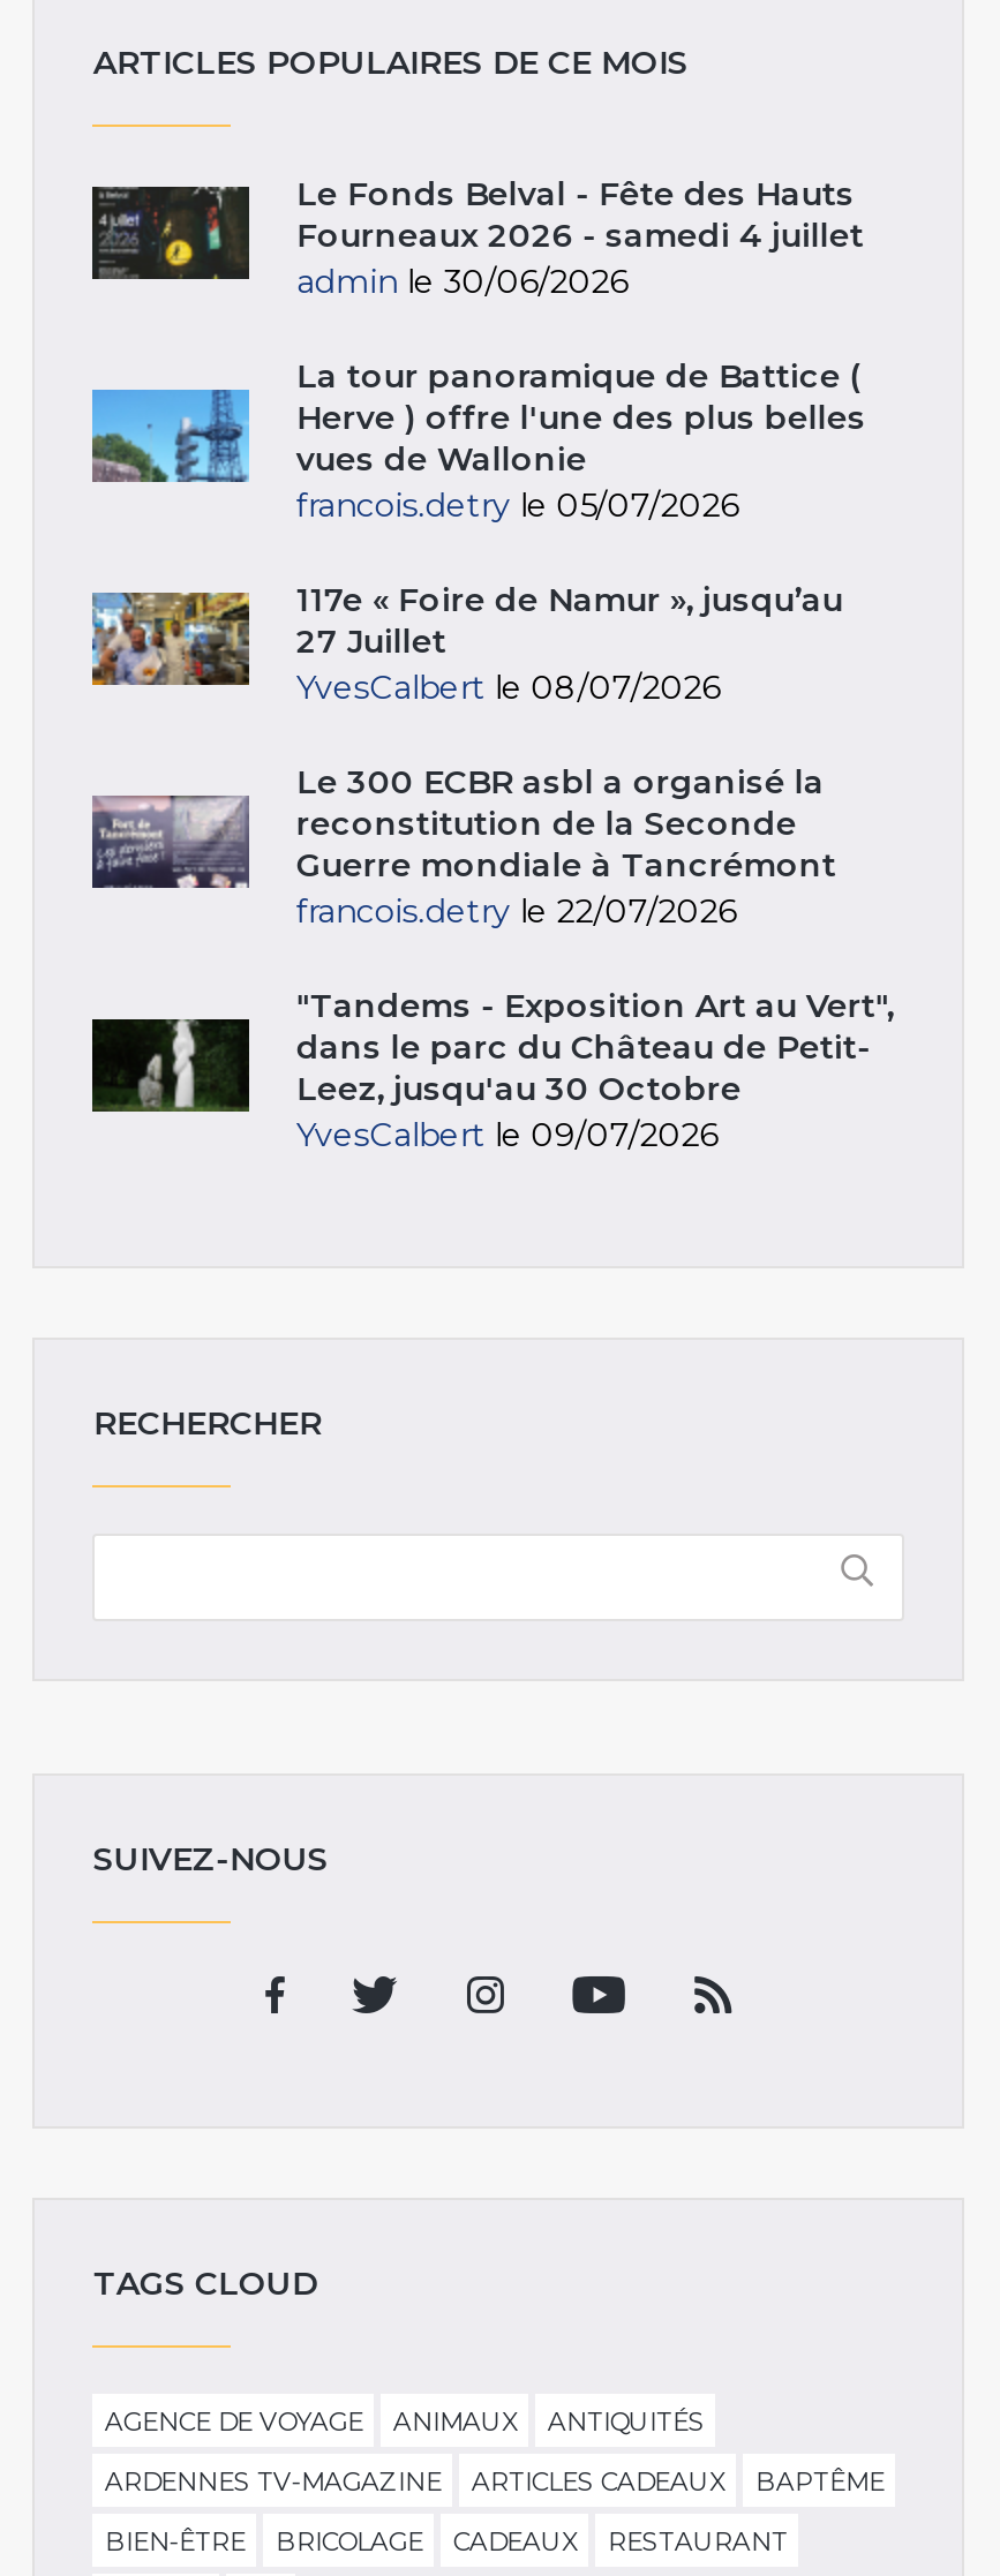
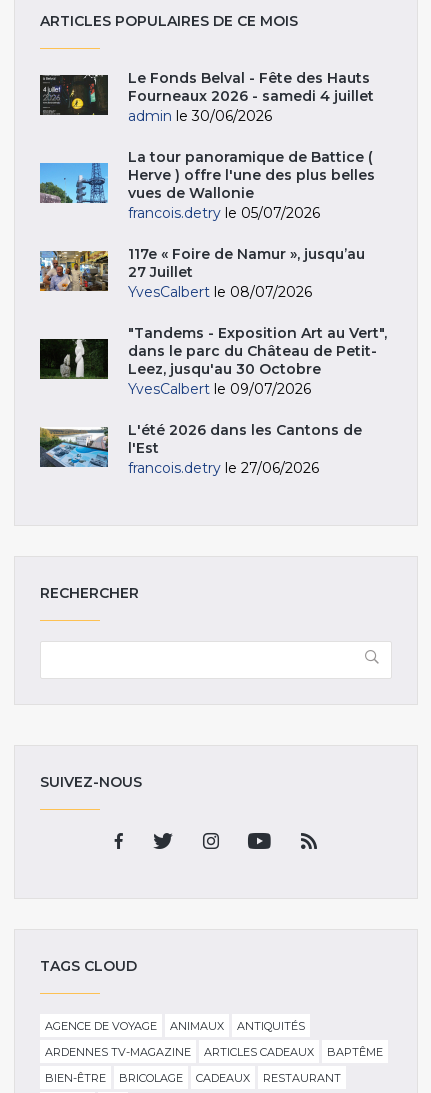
- [image]
- Le 300 ECBR asbl a organisé la
- reconstitution de la Seconde
- Guerre mondiale à Tancrémont
- francois.detry le 22/07/2026

moved up: [image] | "Tandems - Exposition Art au Vert", | dans le parc du Château de Petit- | Leez, jusqu'au 30 Octobre | YvesCalbert le 09/07/2026

+ [image]
+ L'été 2026 dans les Cantons de
+ l'Est
+ francois.detry le 27/06/2026
